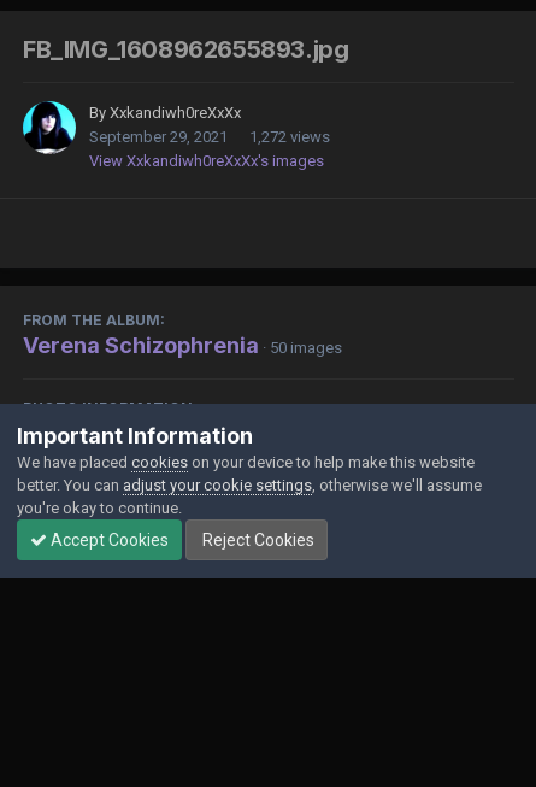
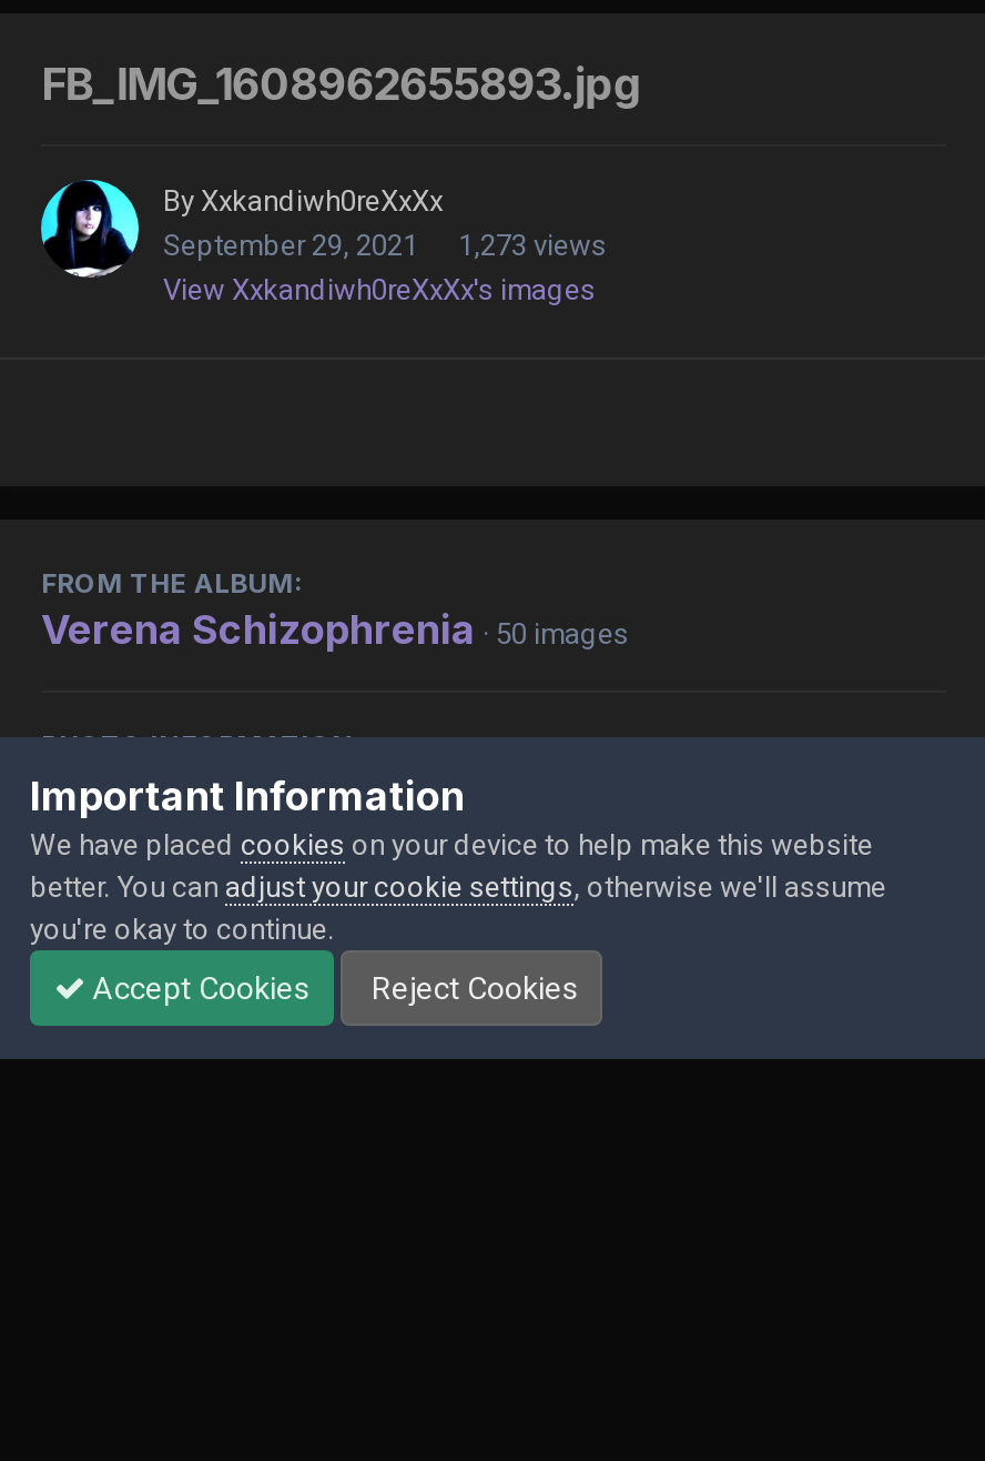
- September 29, 2021 1,272 views
+ September 29, 2021 1,273 views
